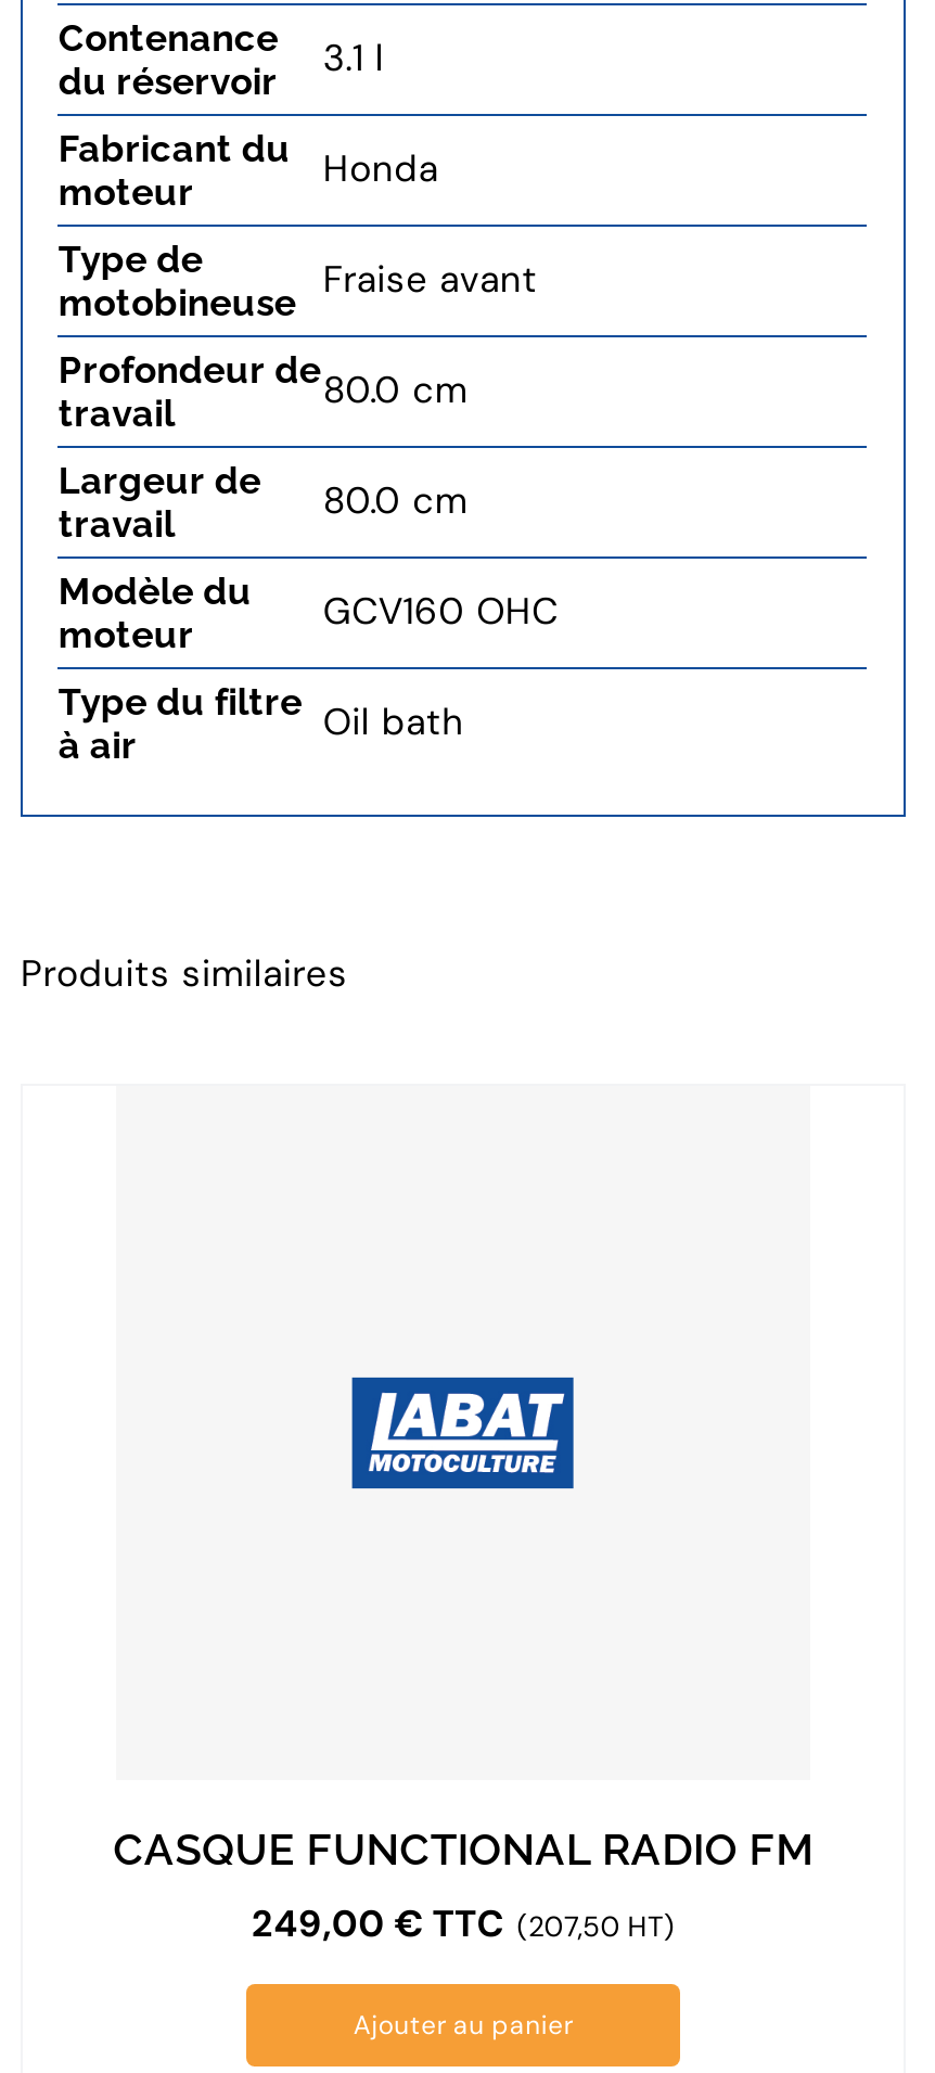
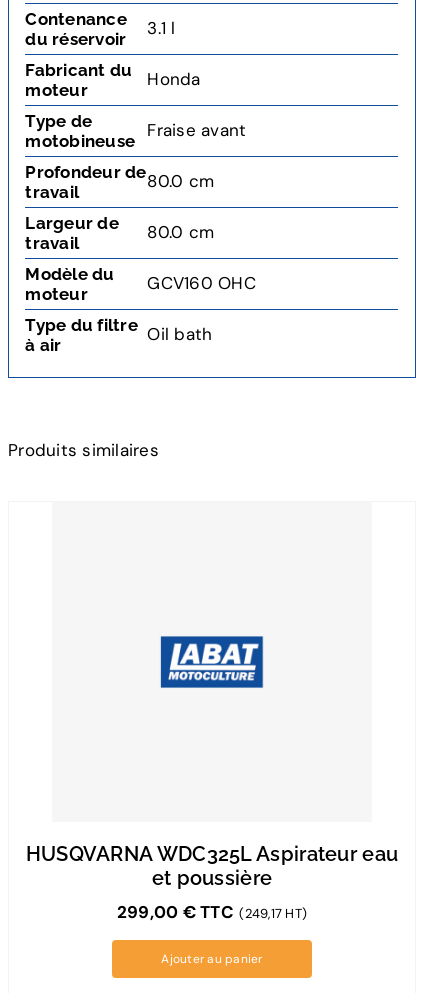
- CASQUE FUNCTIONAL RADIO FM
+ HUSQVARNA WDC325L Aspirateur eau
+ et poussière

- 249,00 €TTC (207,50 HT)
+ 299,00 €TTC (249,17 HT)
